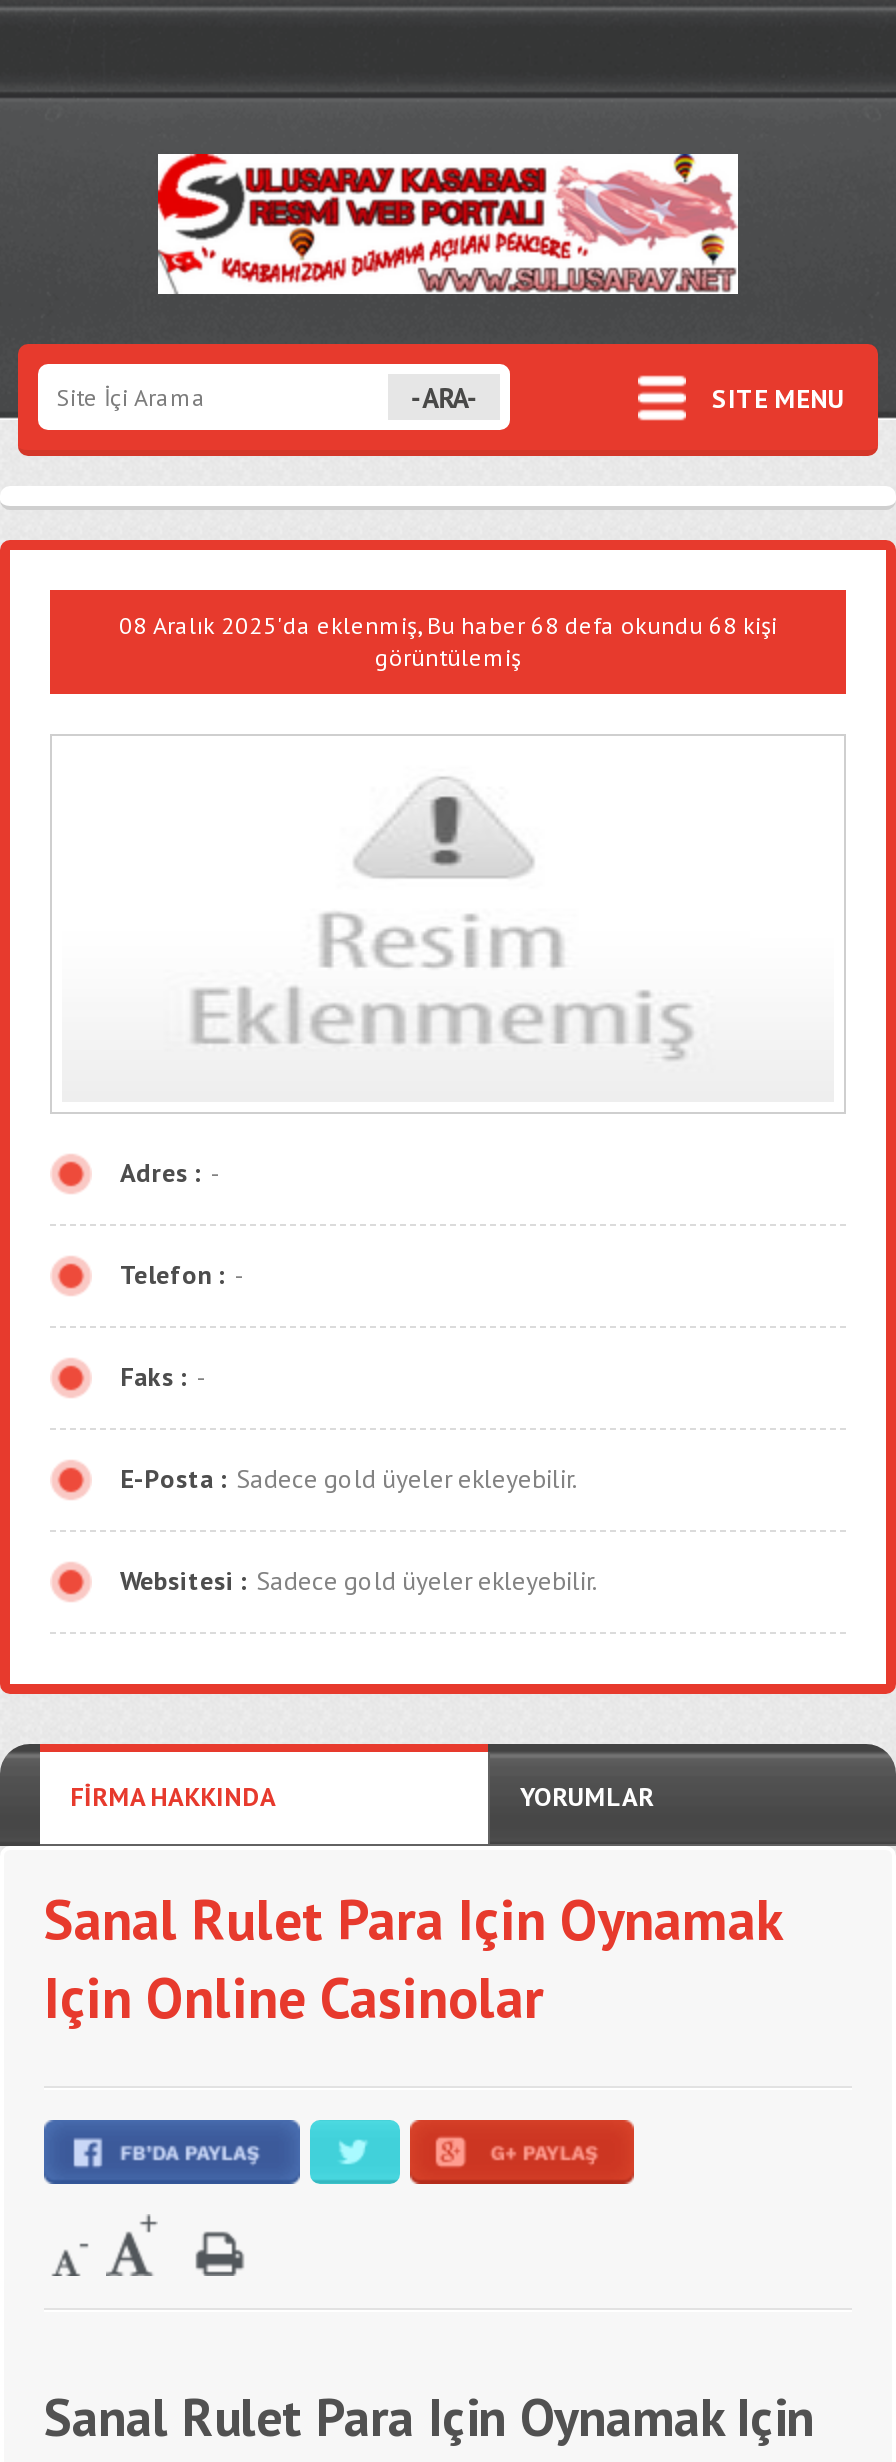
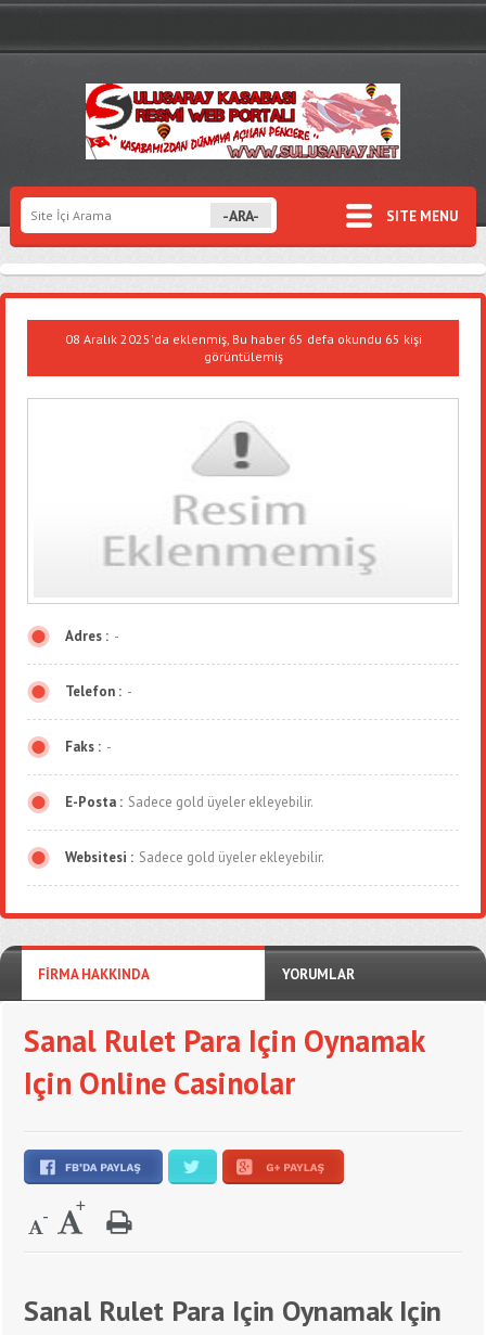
- 08 Aralık 2025'da eklenmiş, Bu haber 68 defa okundu 68 kişi
+ 08 Aralık 2025'da eklenmiş, Bu haber 65 defa okundu 65 kişi
